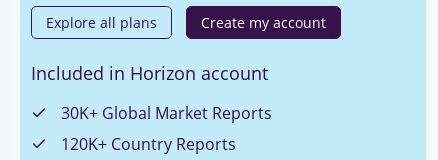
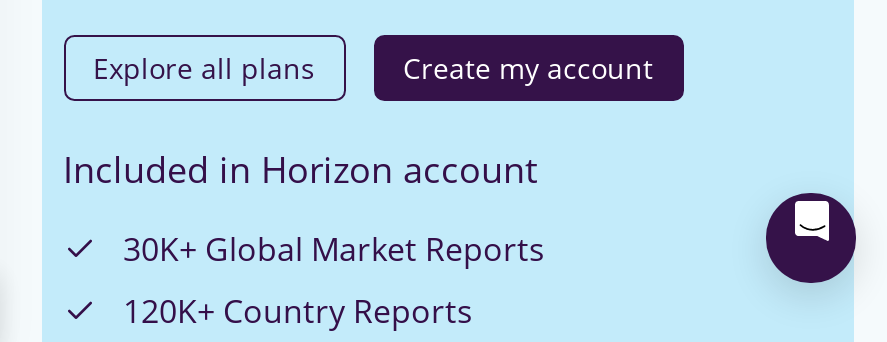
+ [image]
